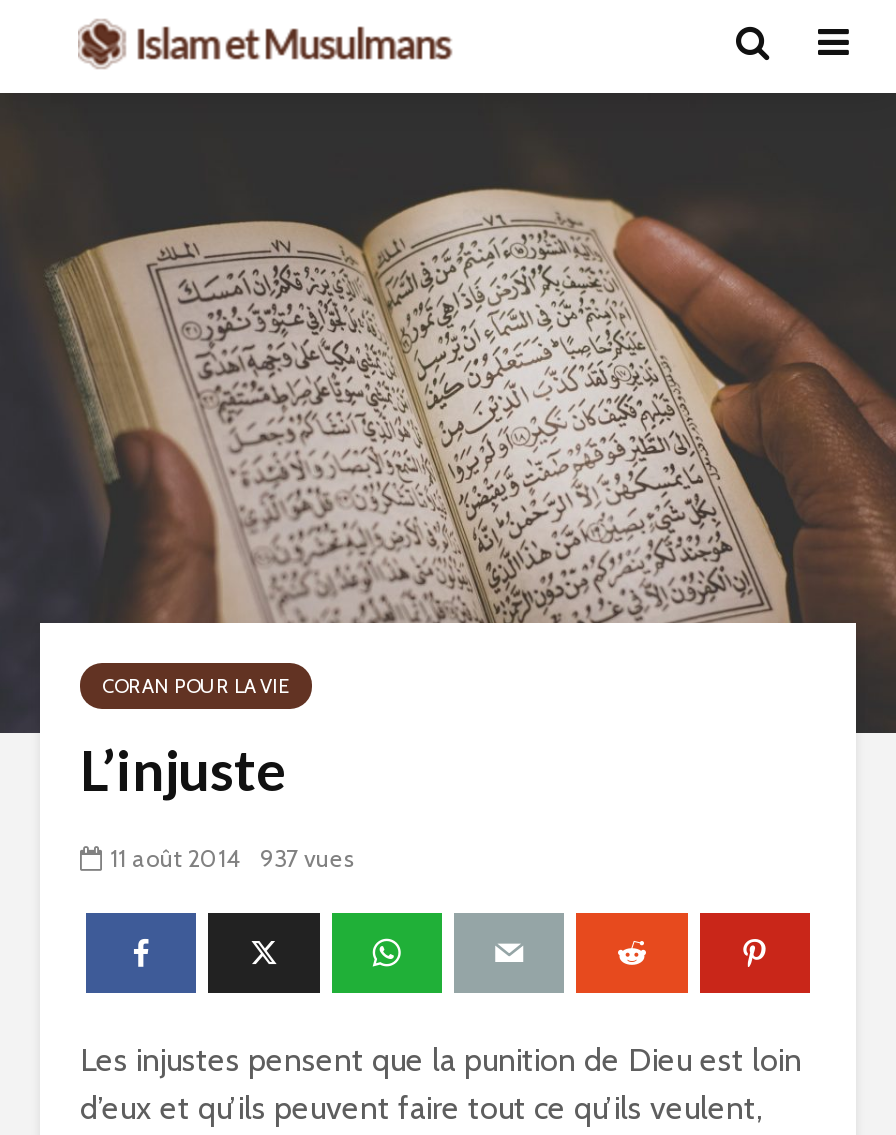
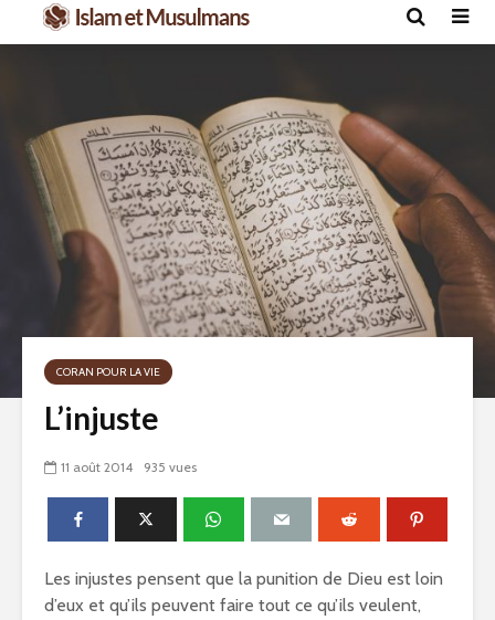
- 11 août 2014 937 vues
+ 11 août 2014 935 vues
